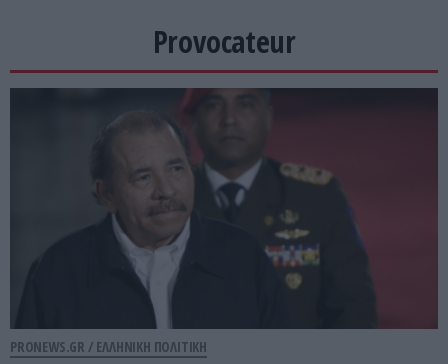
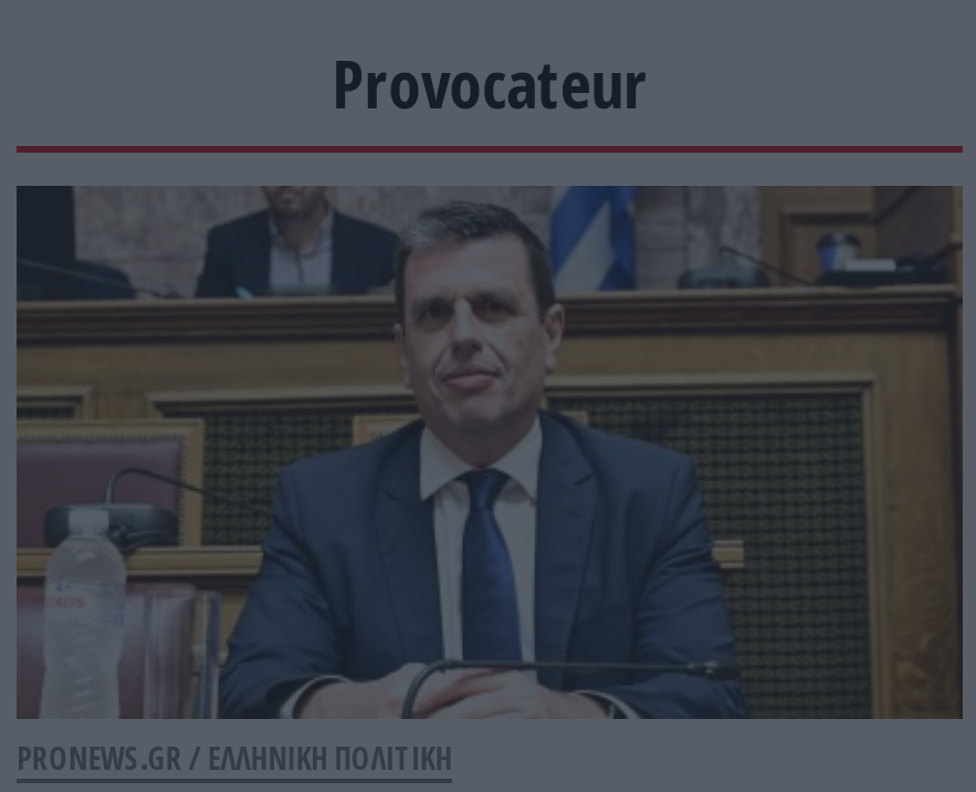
- [image]
+ [image]
